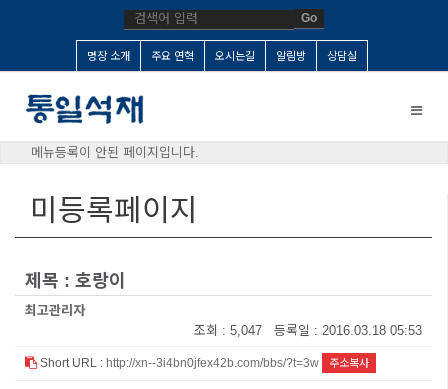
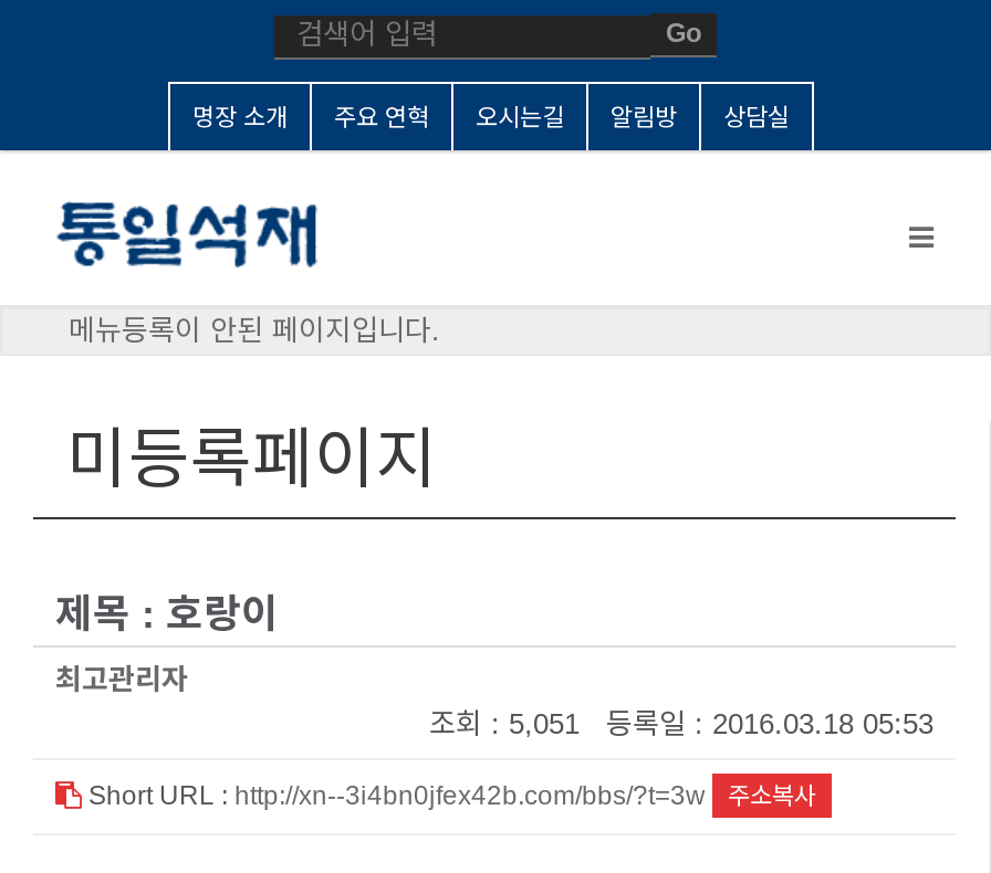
- 조회 : 5,047 등록일 : 2016.03.18 05:53
+ 조회 : 5,051 등록일 : 2016.03.18 05:53
